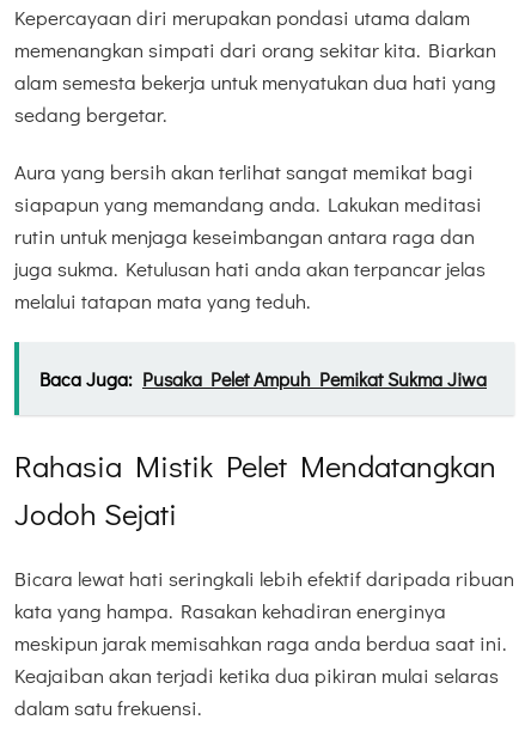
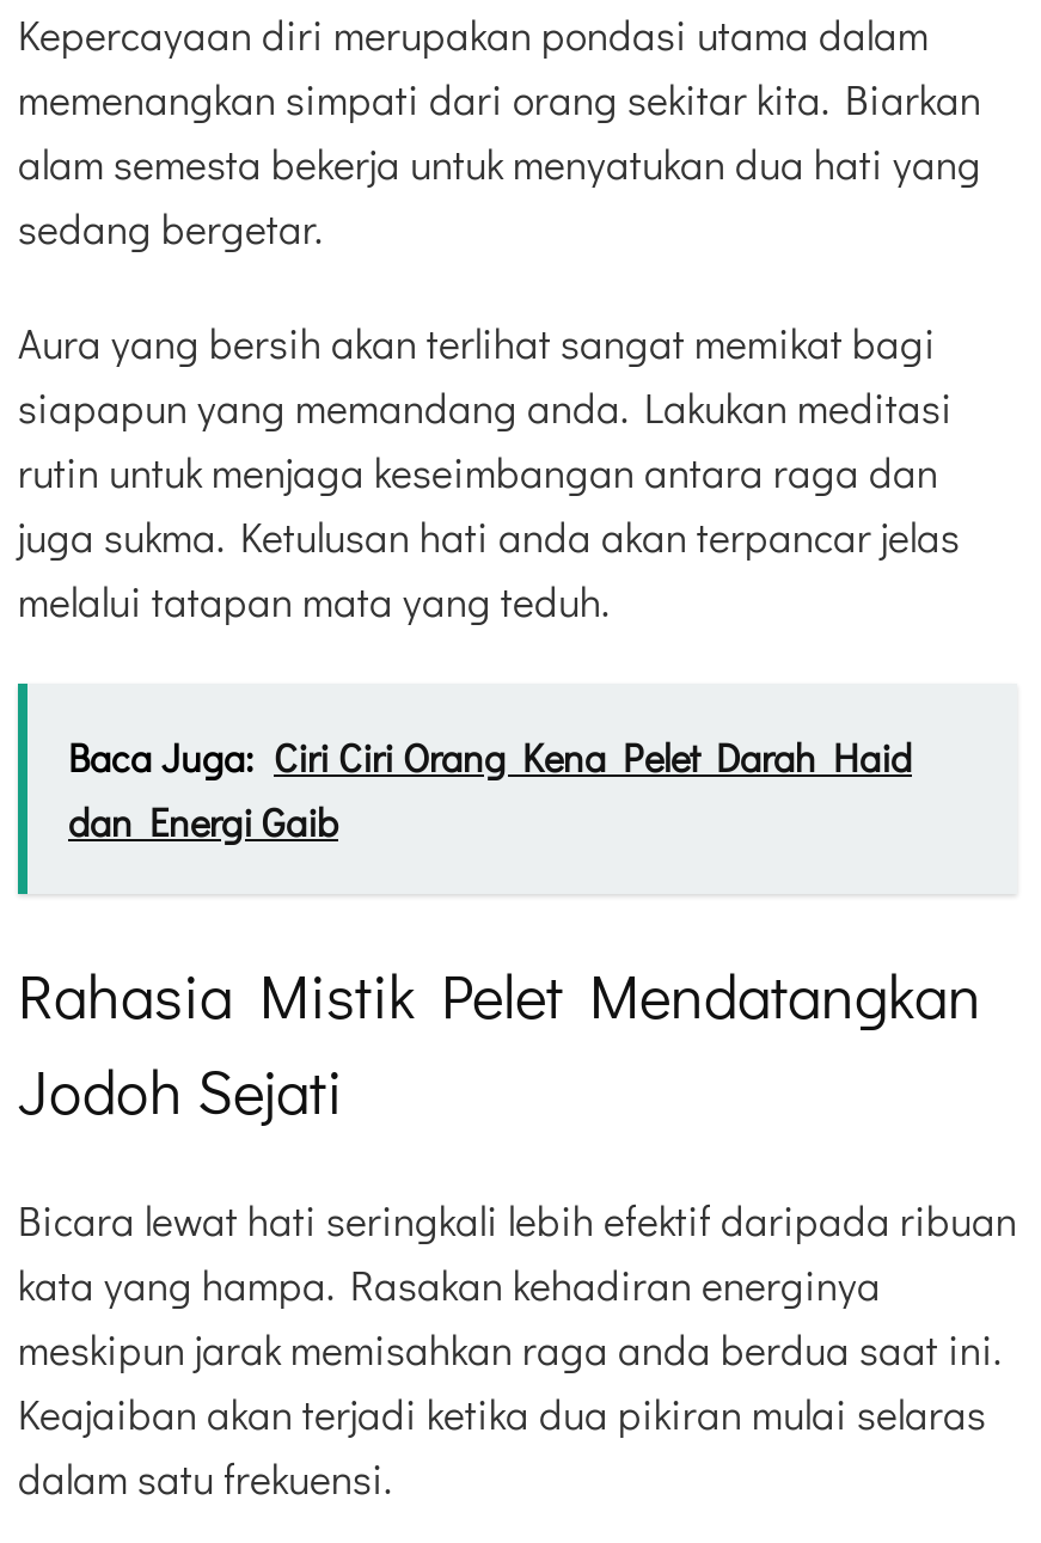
- Baca Juga: Pusaka Pelet Ampuh Pemikat Sukma Jiwa
+ Baca Juga: Ciri Ciri Orang Kena Pelet Darah Haid
+ dan Energi Gaib
